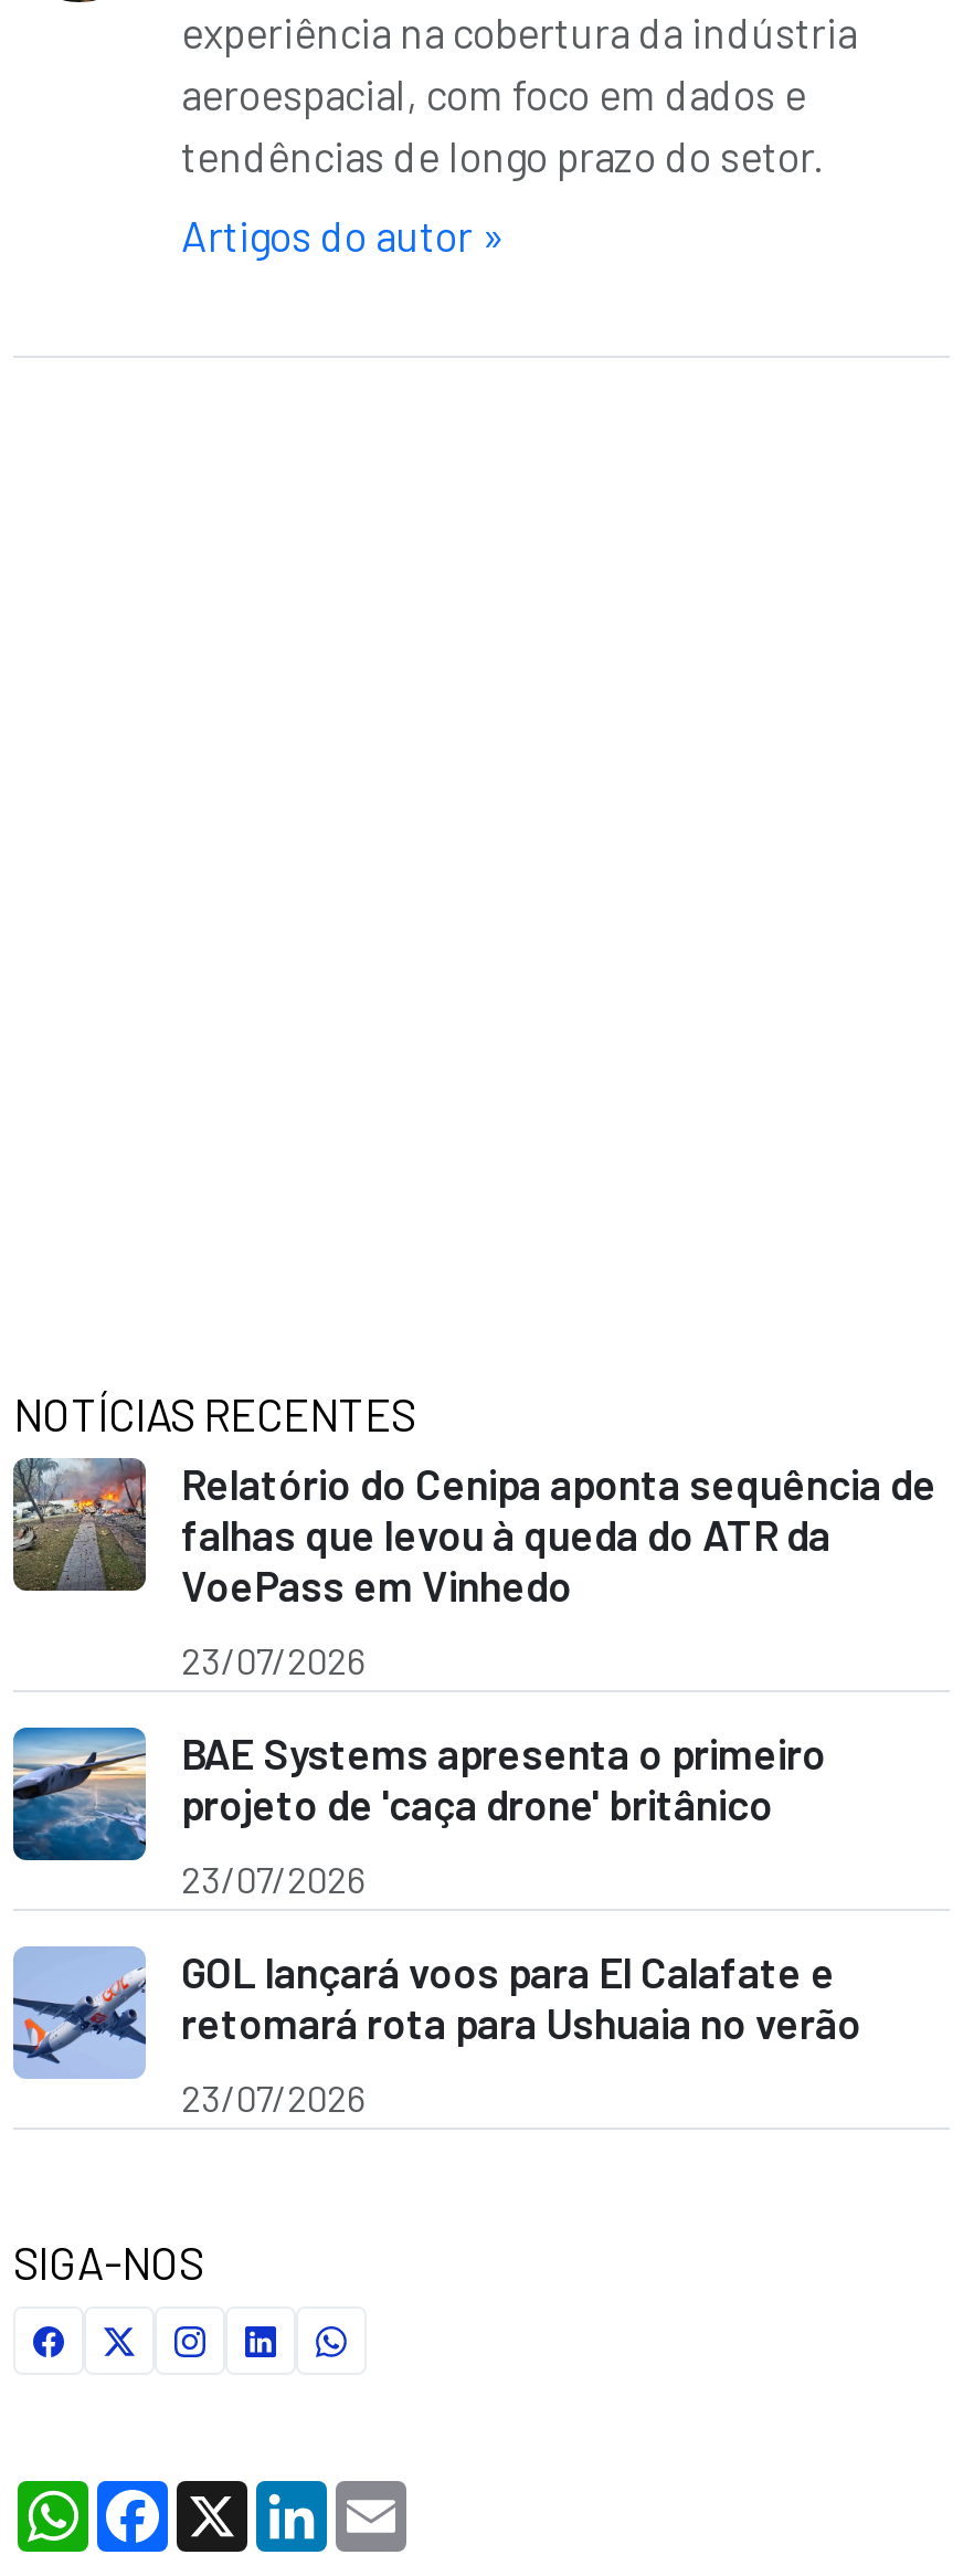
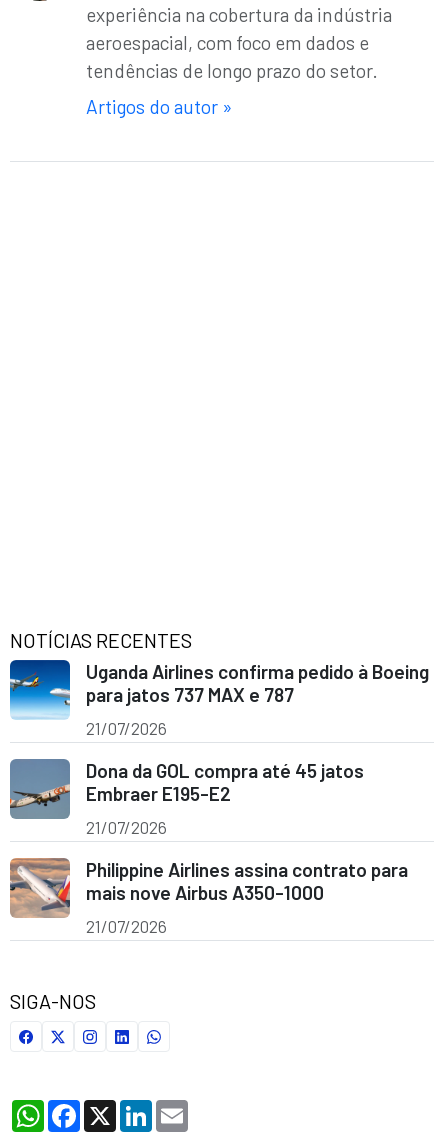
- [image]
- Relatório do Cenipa aponta sequência de
- falhas que levou à queda do ATR da
- VoePass em Vinhedo
+ [image]
+ Uganda Airlines confirma pedido à Boeing
+ para jatos 737 MAX e 787

- 23/07/2026
+ 21/07/2026

- [image]
- BAE Systems apresenta o primeiro
- projeto de 'caça drone' britânico
+ [image]
+ Dona da GOL compra até 45 jatos
+ Embraer E195-E2

- 23/07/2026
+ 21/07/2026

- [image]
- GOL lançará voos para El Calafate e
- retomará rota para Ushuaia no verão
+ [image]
+ Philippine Airlines assina contrato para
+ mais nove Airbus A350-1000

- 23/07/2026
+ 21/07/2026
